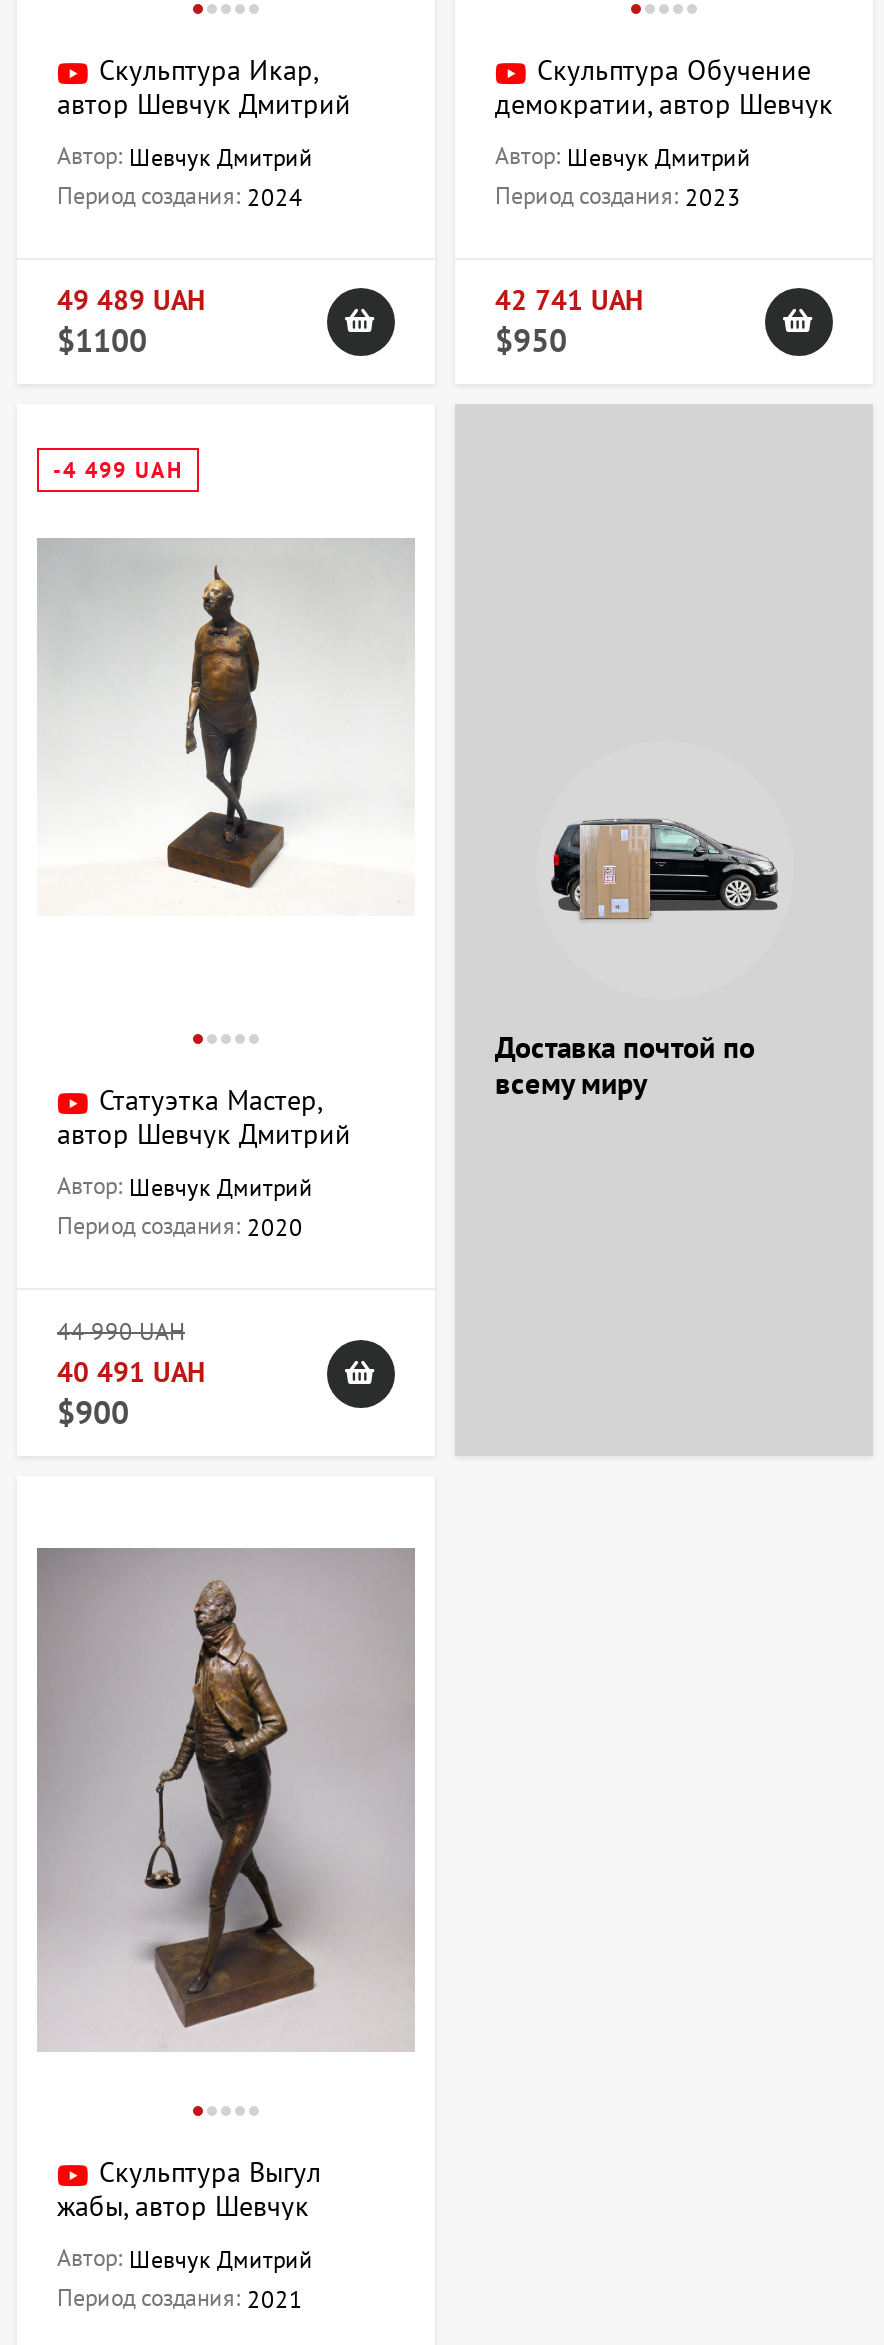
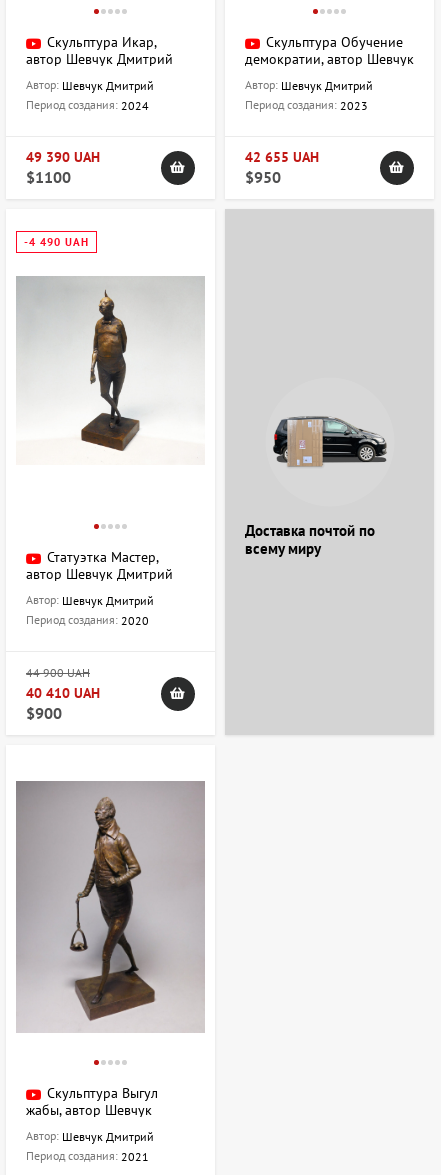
- 49 489 UAH
+ 49 390 UAH

- 42 741 UAH
+ 42 655 UAH

- -4 499 UAH
+ -4 490 UAH

- 44 990 UAH
+ 44 900 UAH

- 40 491 UAH
+ 40 410 UAH
